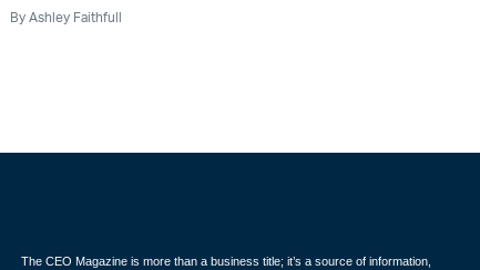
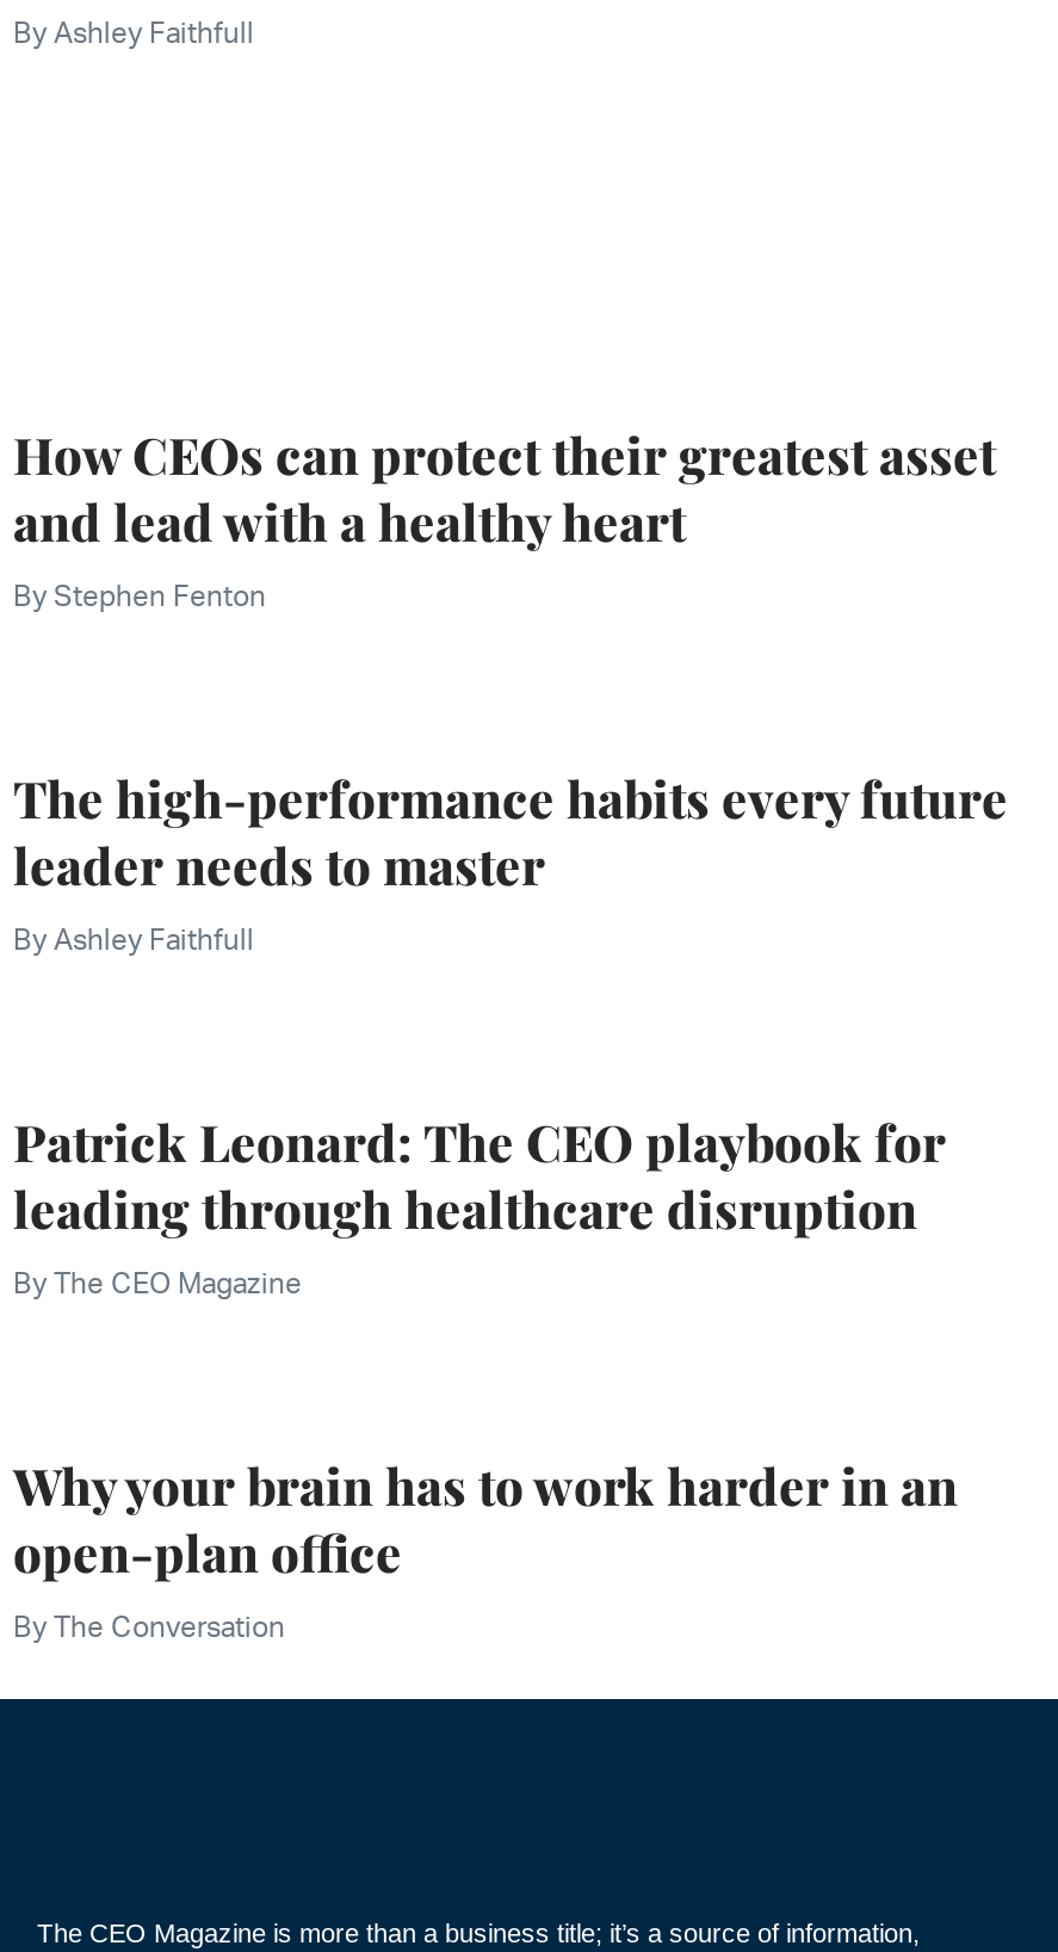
+ How CEOs can protect their greatest asset
+ and lead with a healthy heart
+ By Stephen Fenton
+ The high-performance habits every future
+ leader needs to master
+ By Ashley Faithfull
+ Patrick Leonard: The CEO playbook for
+ leading through healthcare disruption
+ By The CEO Magazine
+ Why your brain has to work harder in an
+ open-plan office
+ By The Conversation
